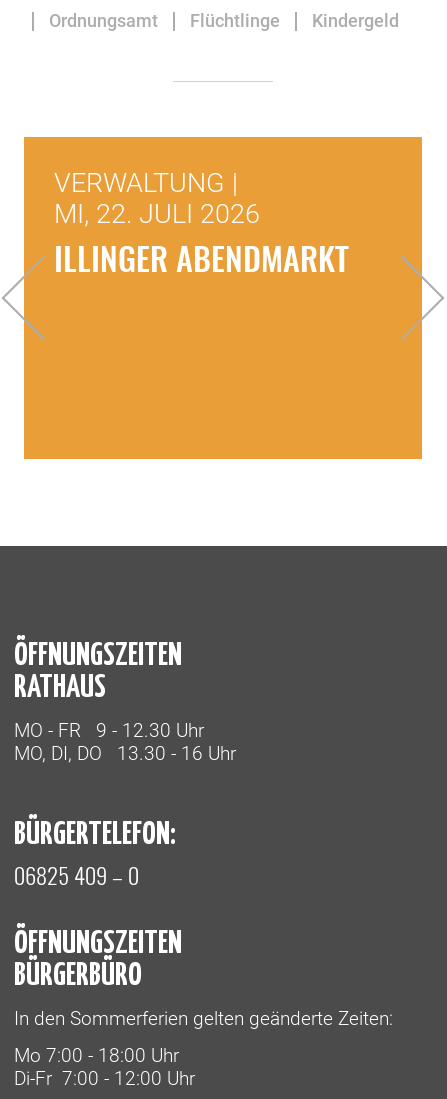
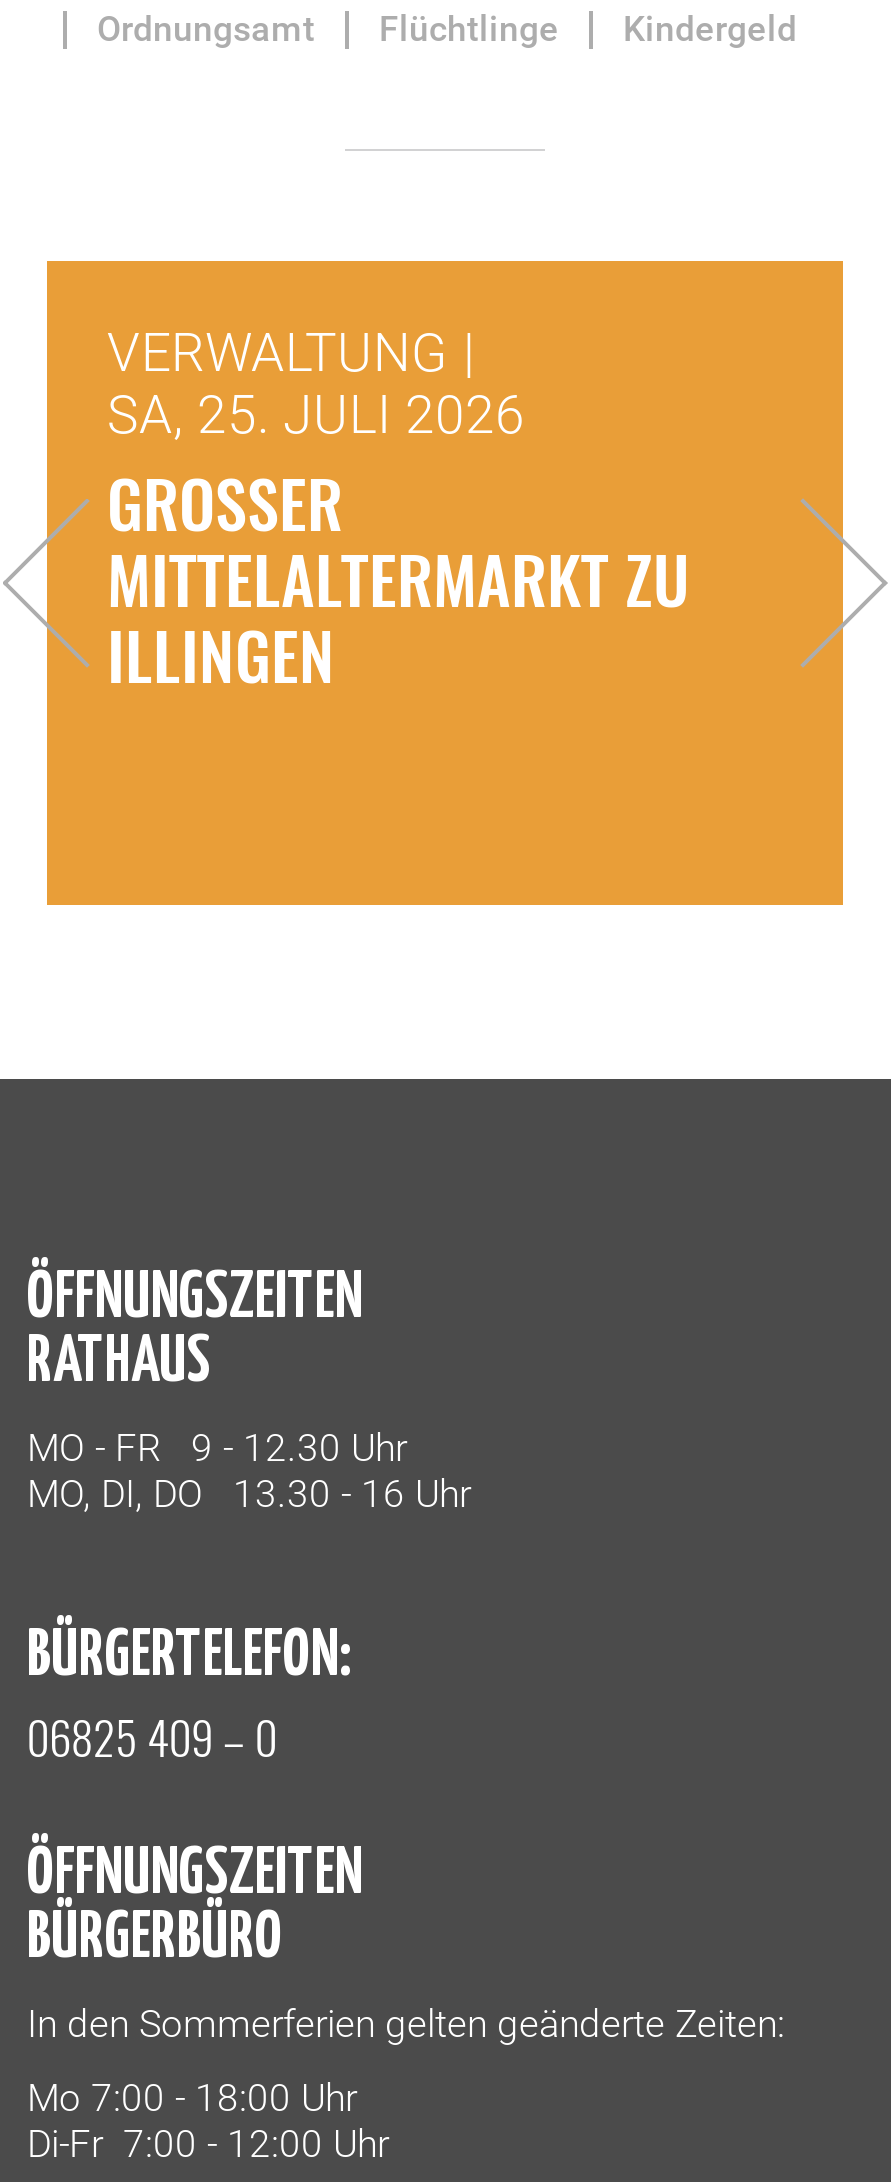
- MI, 22. JULI 2026
- ILLINGER ABENDMARKT
+ SA, 25. JULI 2026
+ GROSSER M
+ ITTELALTERMARKT ZU I
+ LLINGEN
